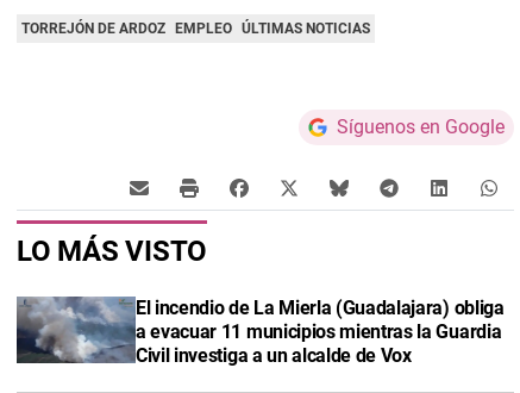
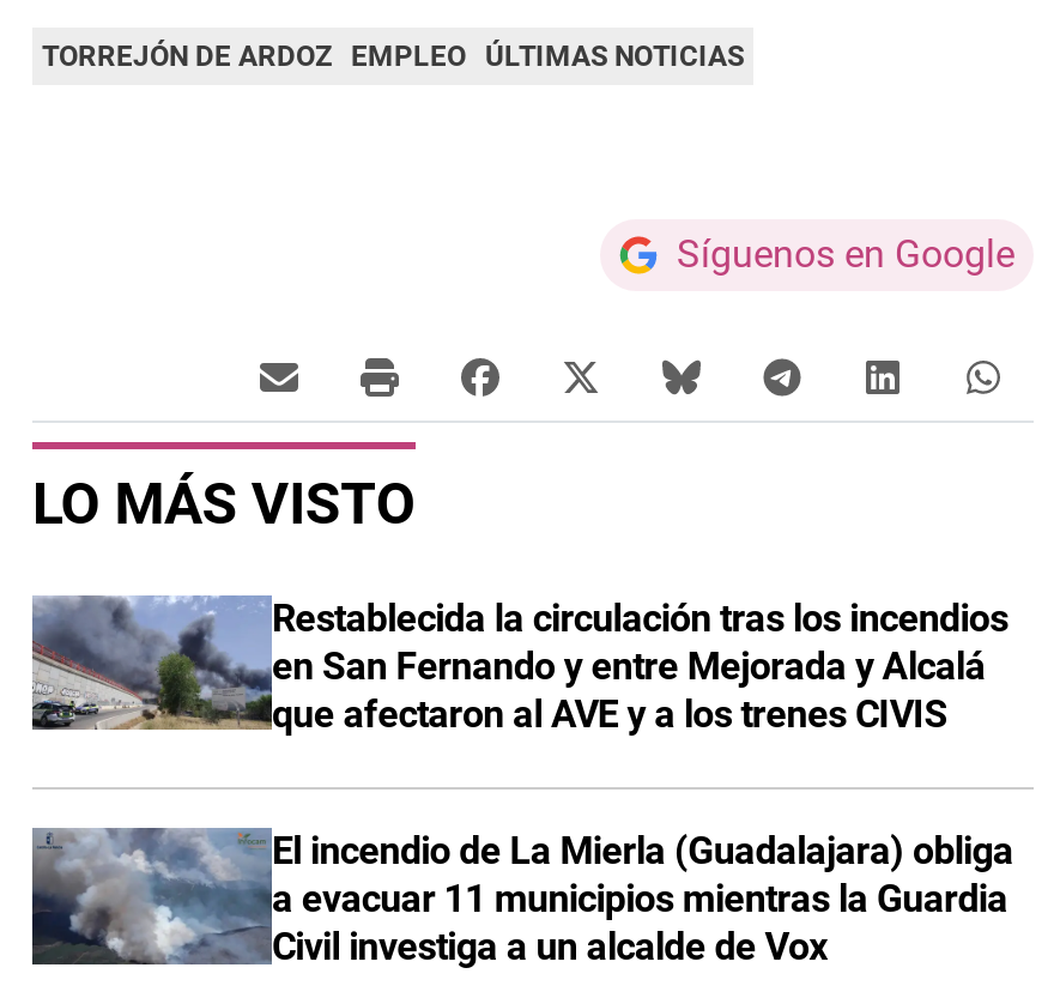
+ [image]
+ Restablecida la circulación tras los incendios
+ en San Fernando y entre Mejorada y Alcalá
+ que afectaron al AVE y a los trenes CIVIS
